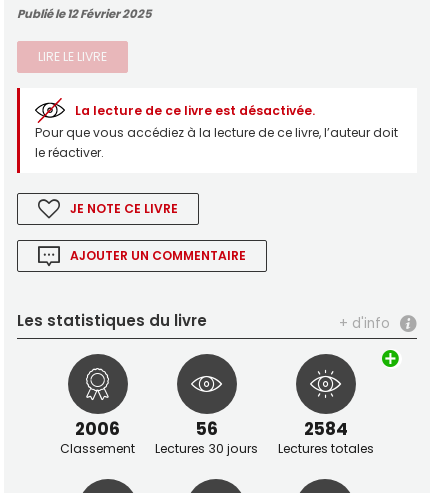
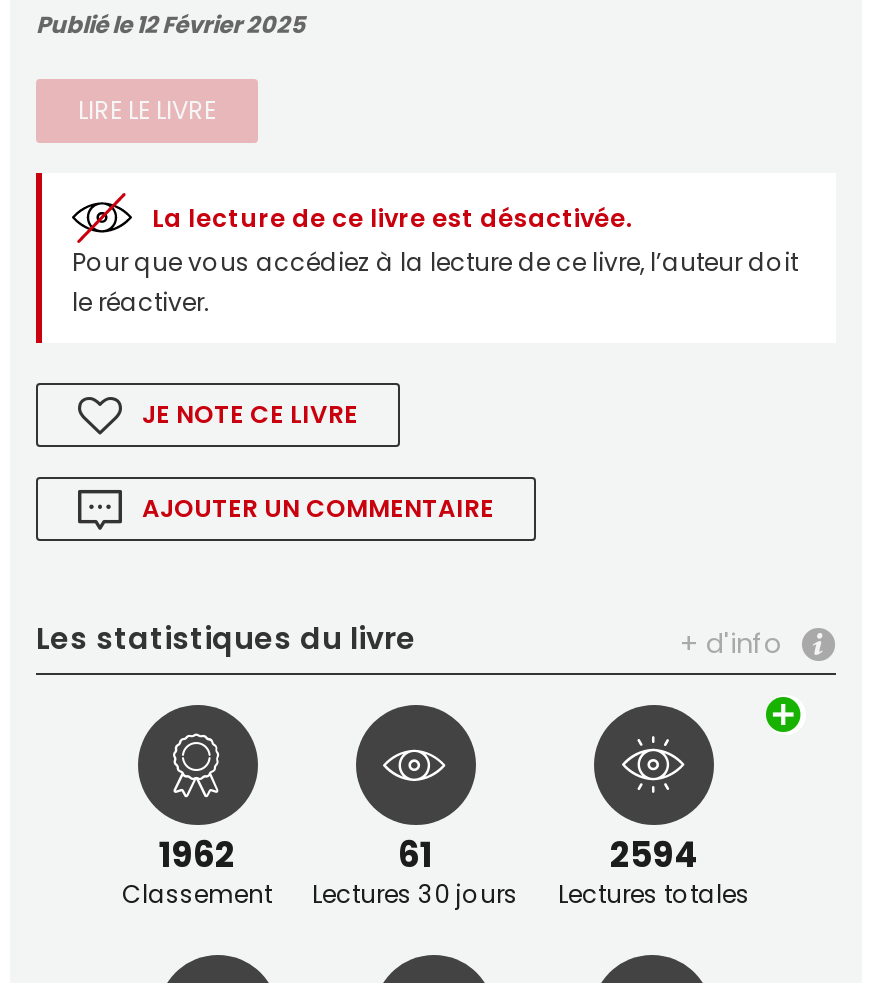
- 2006
+ 1962

- 56
+ 61

- 2584
+ 2594
